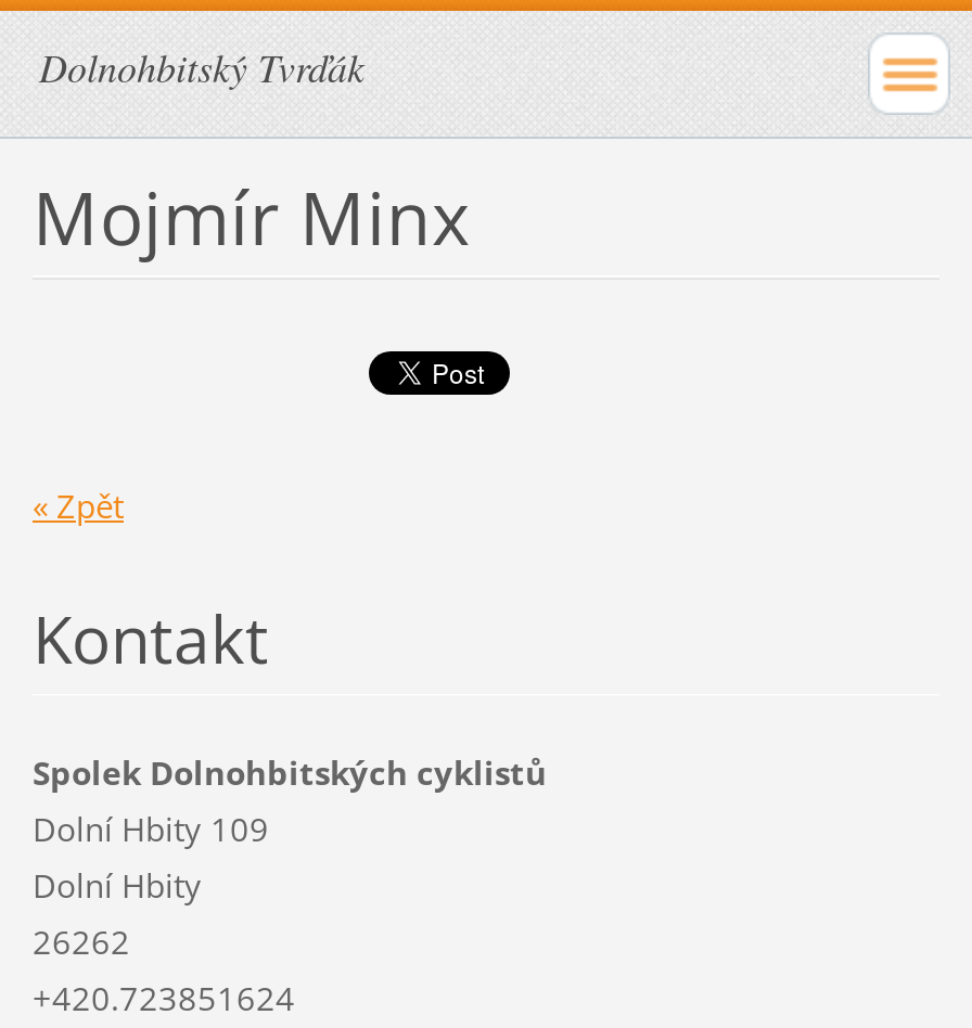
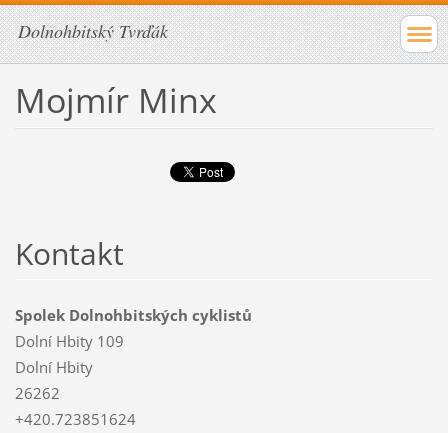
- « Zpět
